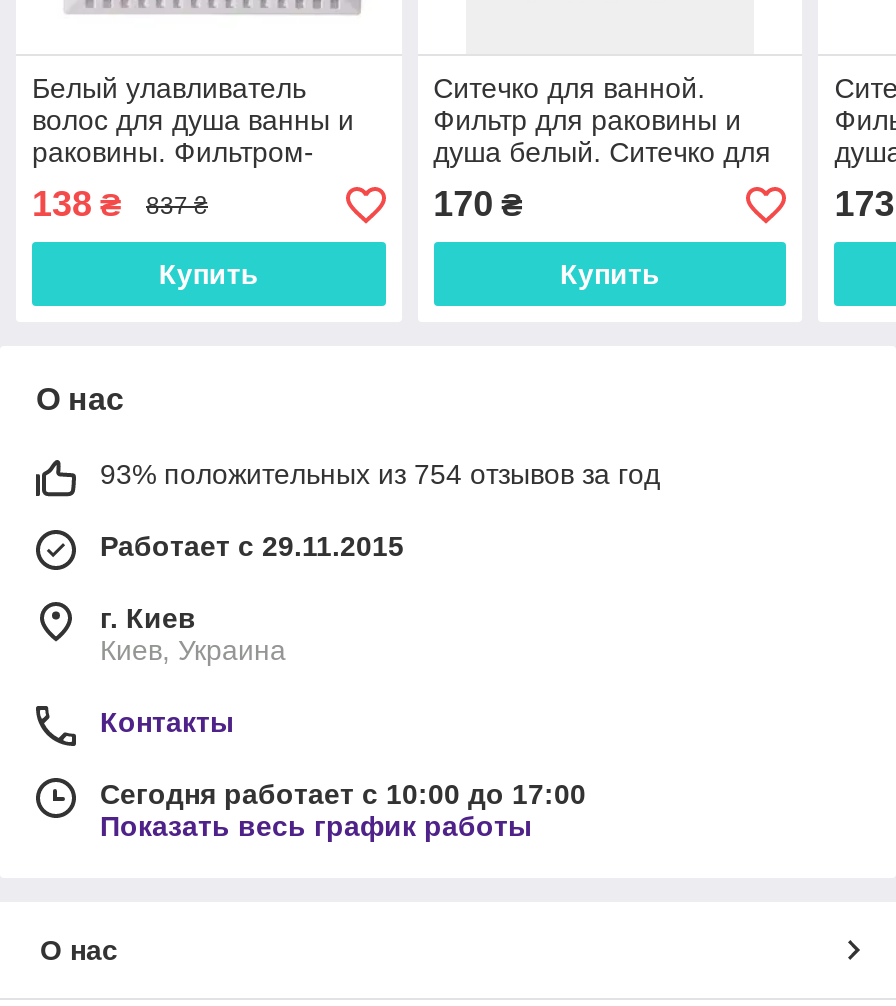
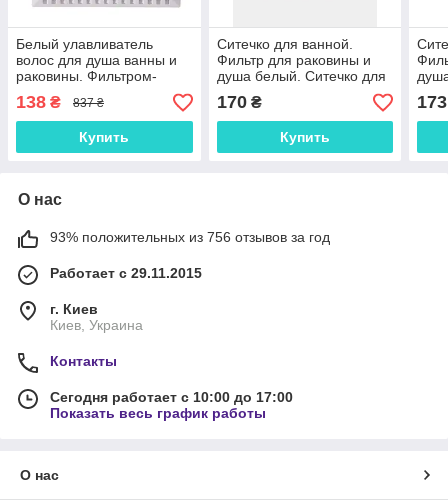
- 93% положительных из 754 отзывов за год
+ 93% положительных из 756 отзывов за год
